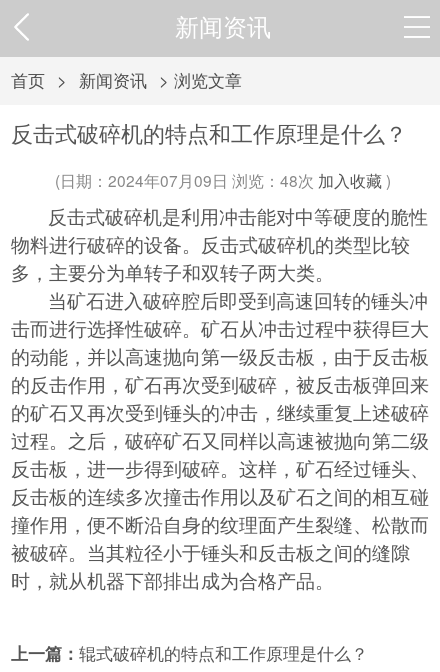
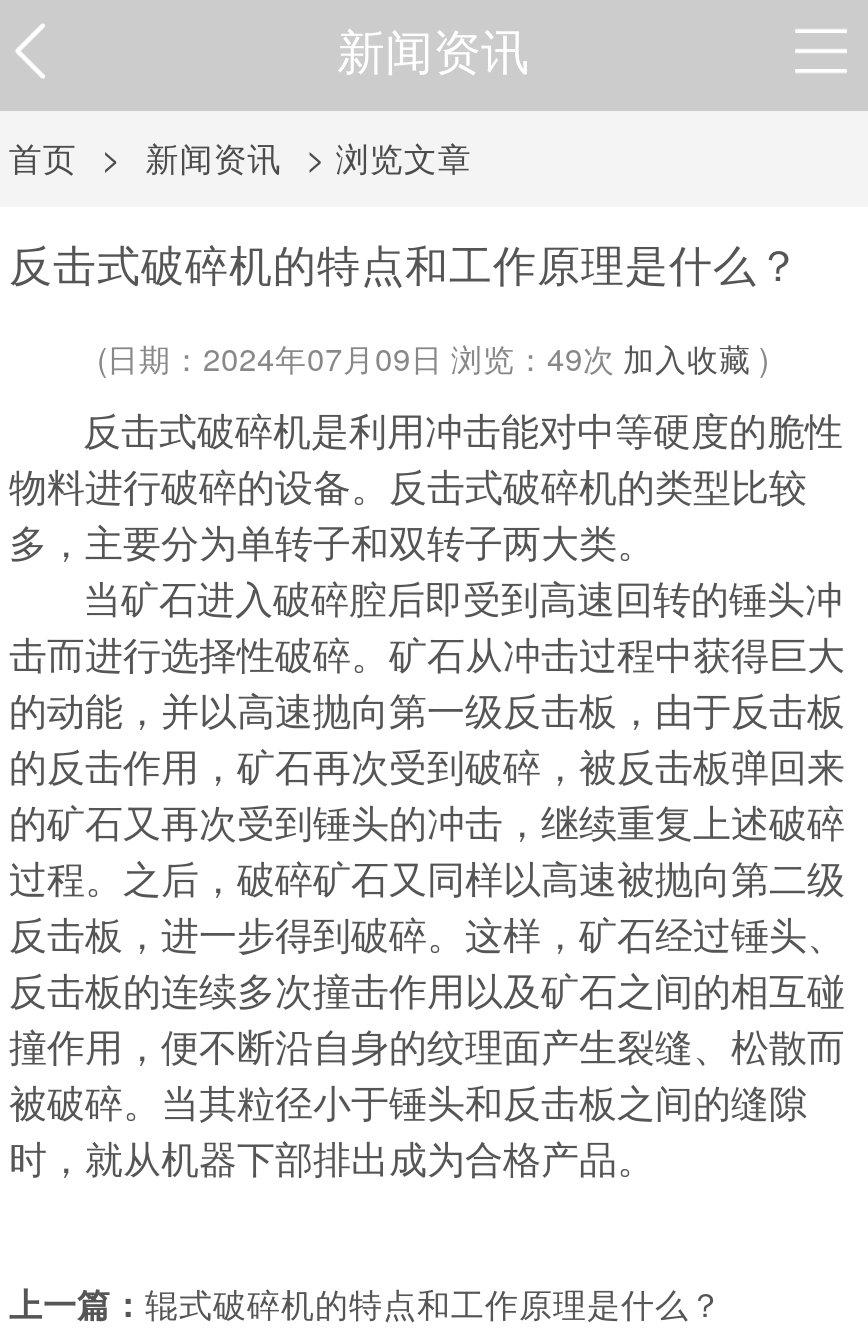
- (日期：2024年07月09日 浏览：48次加入收藏)
+ (日期：2024年07月09日 浏览：49次加入收藏)
